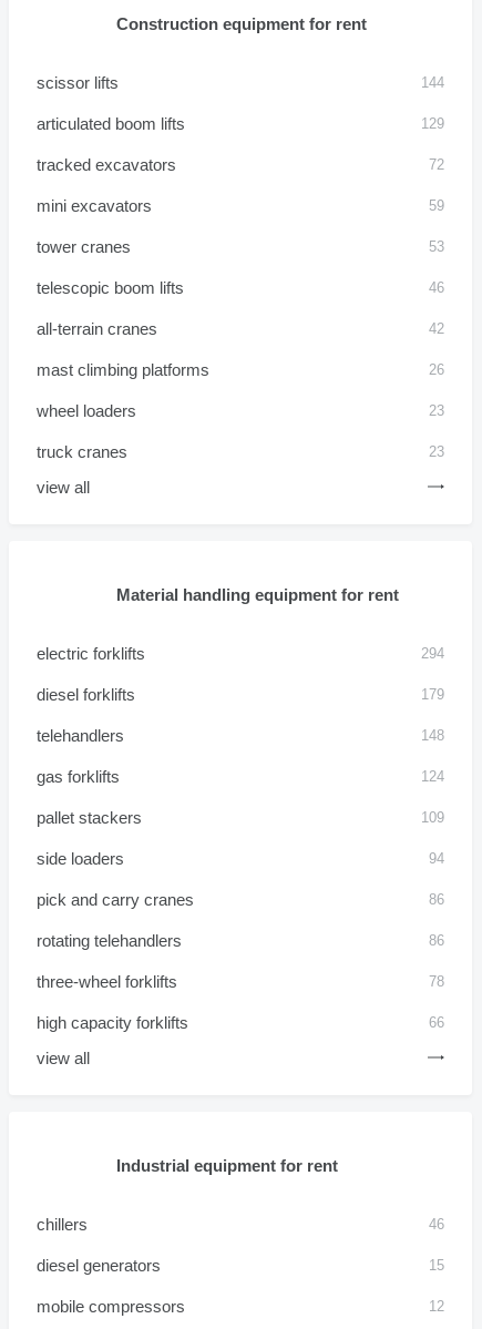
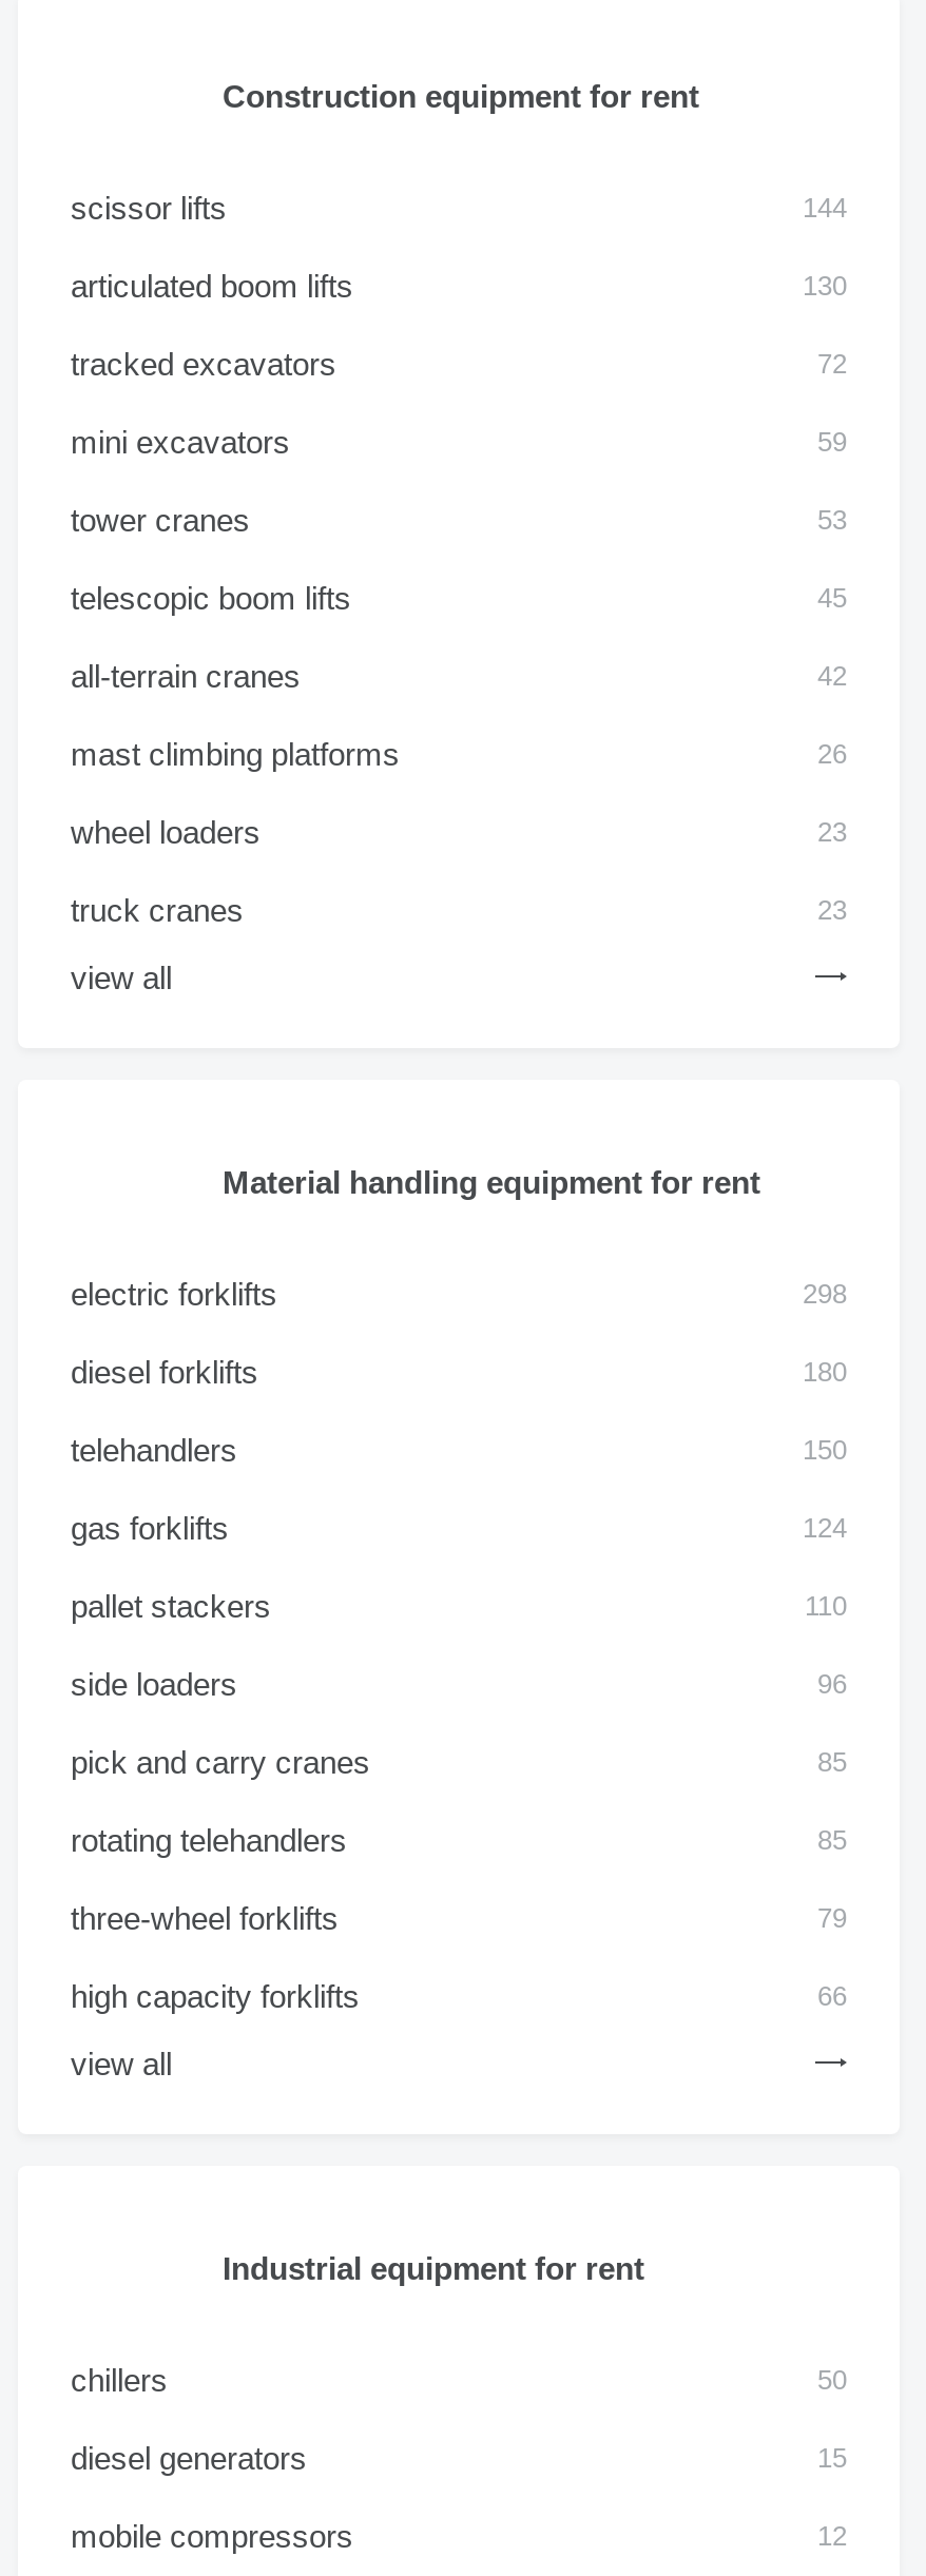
- 129
+ 130

- 46
+ 45

- 294
+ 298

- 179
+ 180

- 148
+ 150

- 109
+ 110

- 94
+ 96

- 86
+ 85

- 86
+ 85

- 78
+ 79

- 46
+ 50
